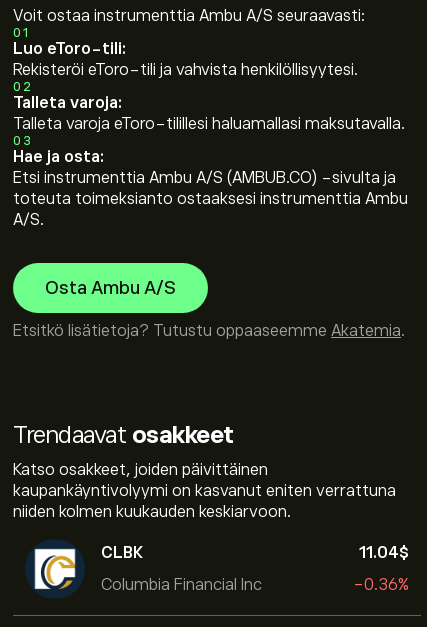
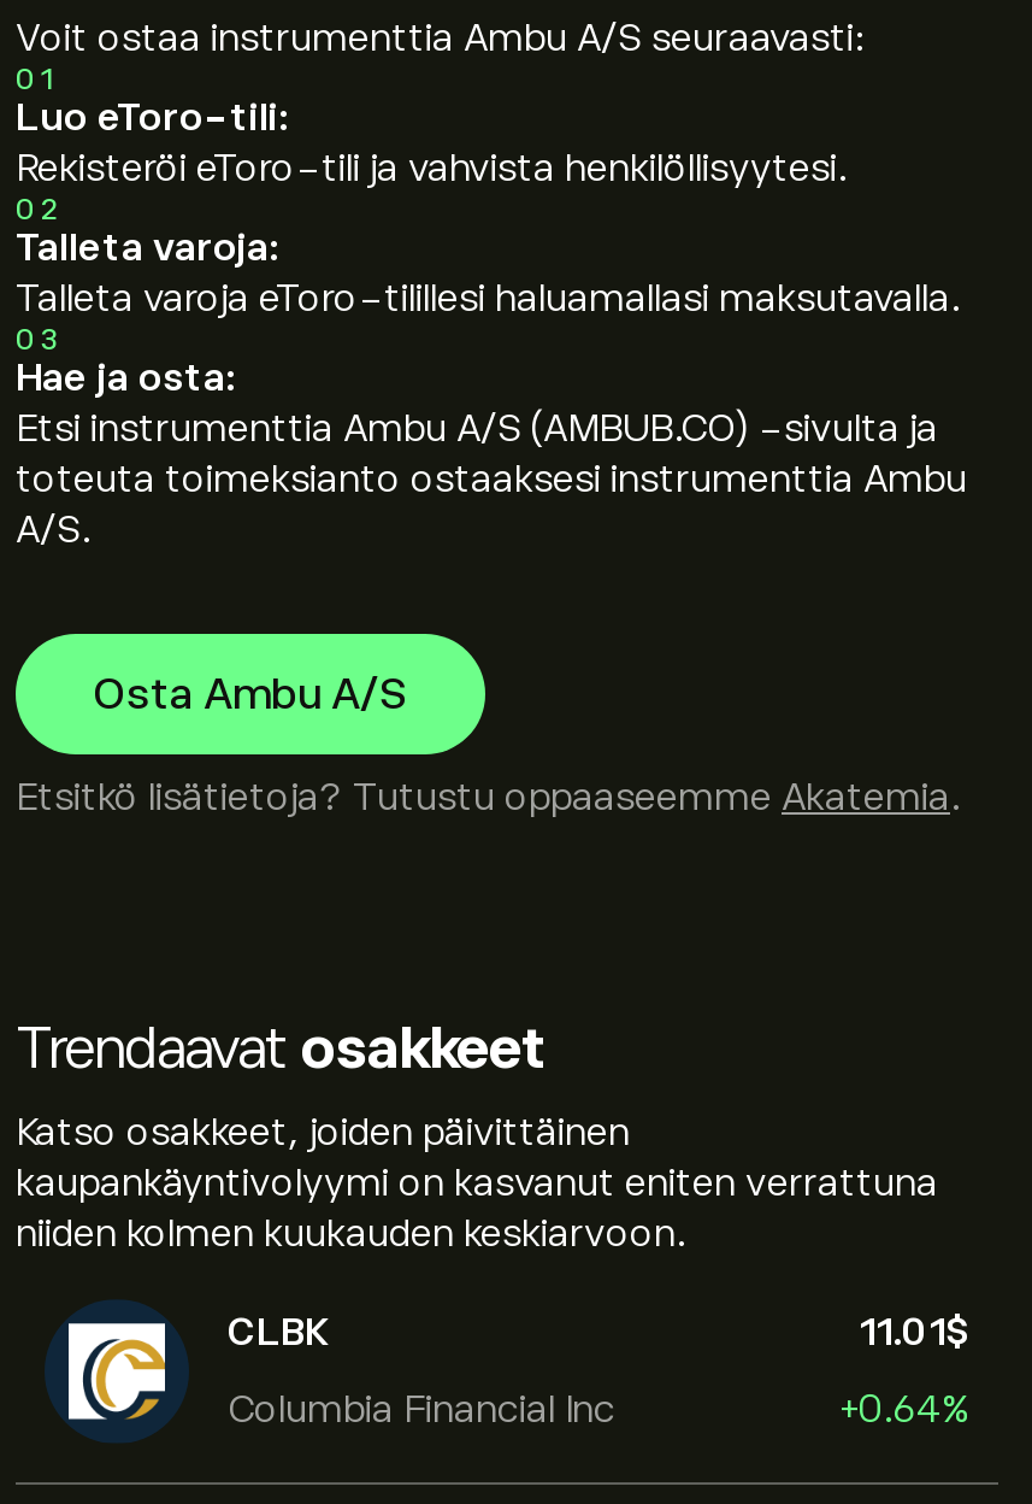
- 11.04$
+ 11.01$

- -0.36%
+ +0.64%
